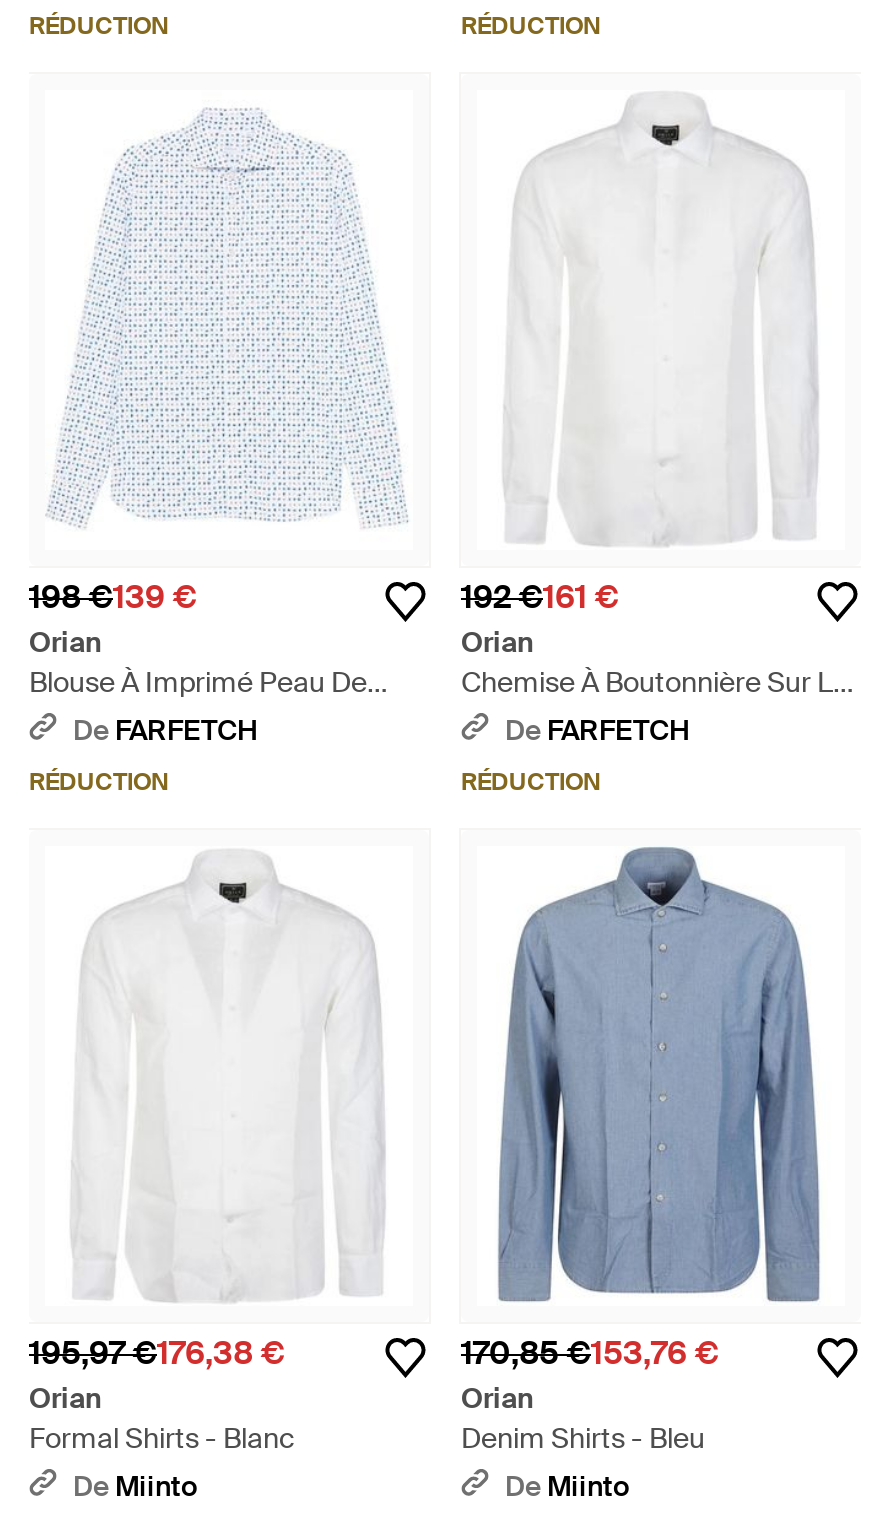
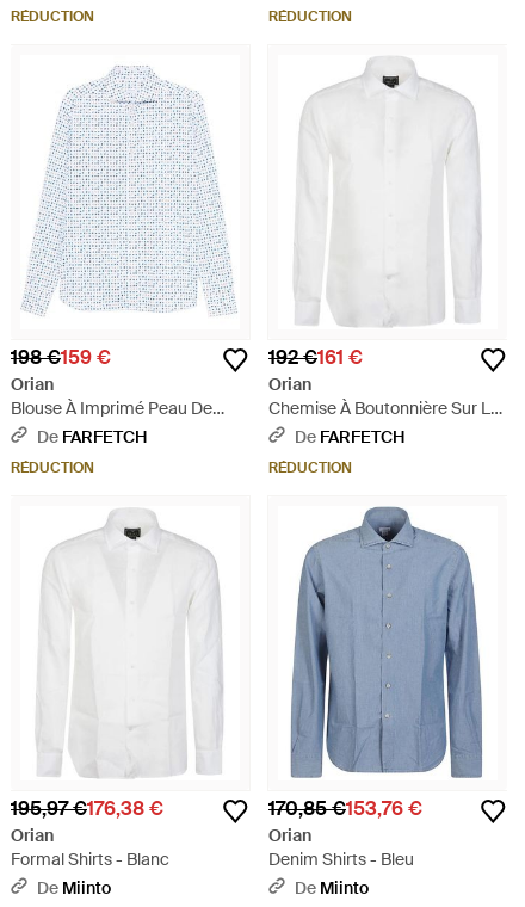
- 198 €139 €
+ 198 €159 €
